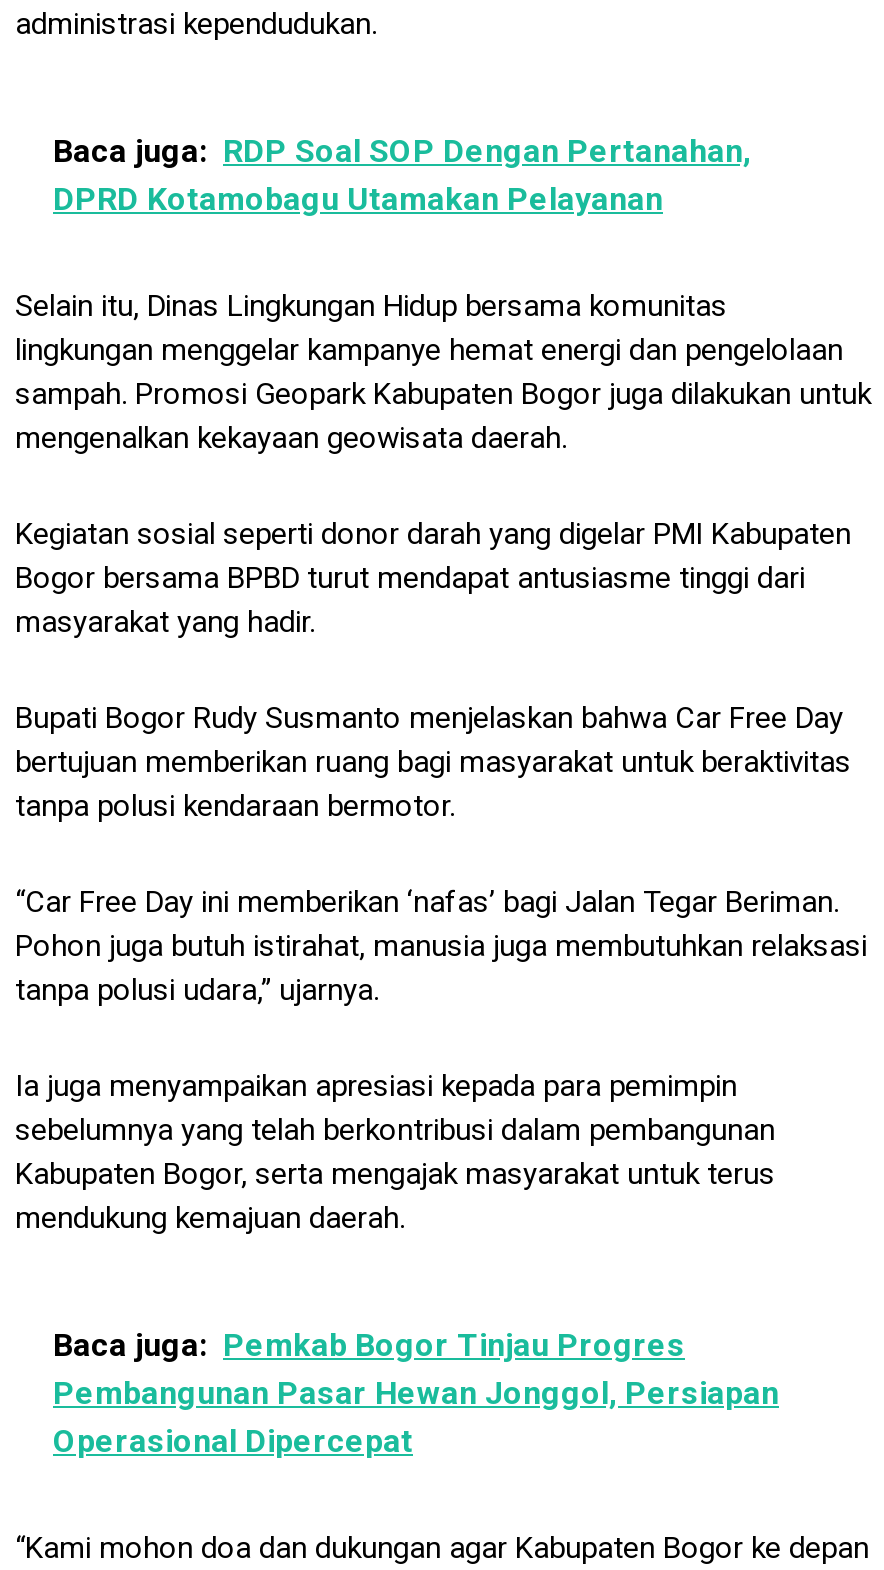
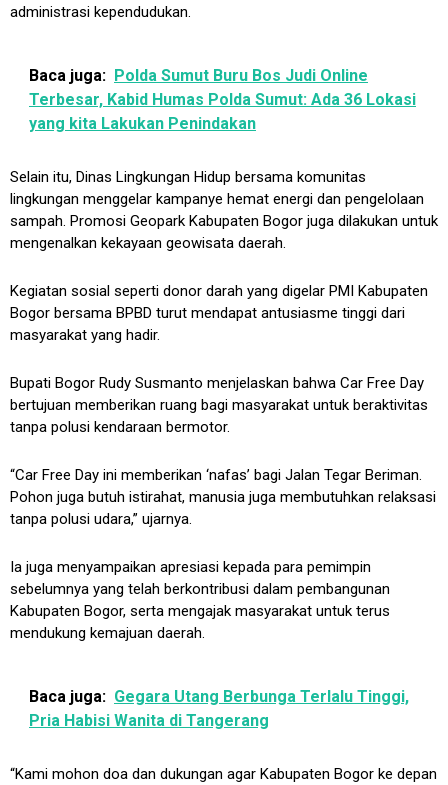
- Baca juga: RDP Soal SOP Dengan Pertanahan,
- DPRD Kotamobagu Utamakan Pelayanan
+ Baca juga: Polda Sumut Buru Bos Judi Online
+ Terbesar, Kabid Humas Polda Sumut: Ada 36 Lokasi
+ yang kita Lakukan Penindakan

moved down: Selain itu, Dinas Lingkungan Hidup bersama komunitas | lingkungan menggelar kampanye hemat energi dan pengelolaan | sampah. Promosi Geopark Kabupaten Bogor juga dilakukan untuk | ... | Kabupaten Bogor, serta mengajak masyarakat untuk terus | mendukung kemajuan daerah.

- Baca juga: Pemkab Bogor Tinjau Progres
- Pembangunan Pasar Hewan Jonggol, Persiapan
- Operasional Dipercepat
+ Baca juga: Gegara Utang Berbunga Terlalu Tinggi,
+ Pria Habisi Wanita di Tangerang
